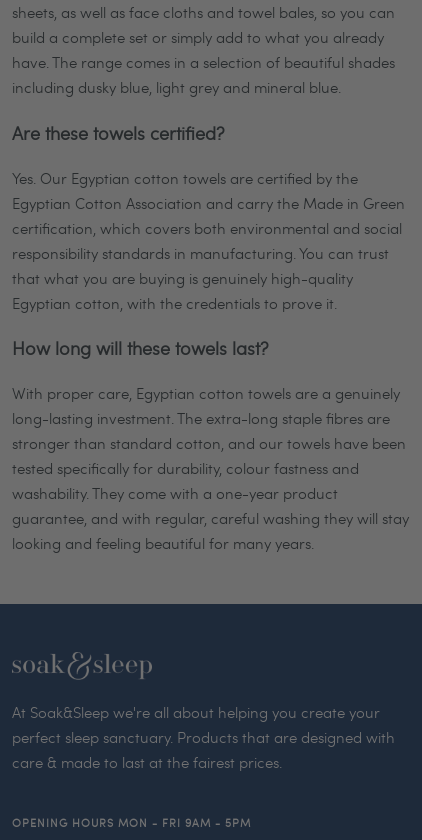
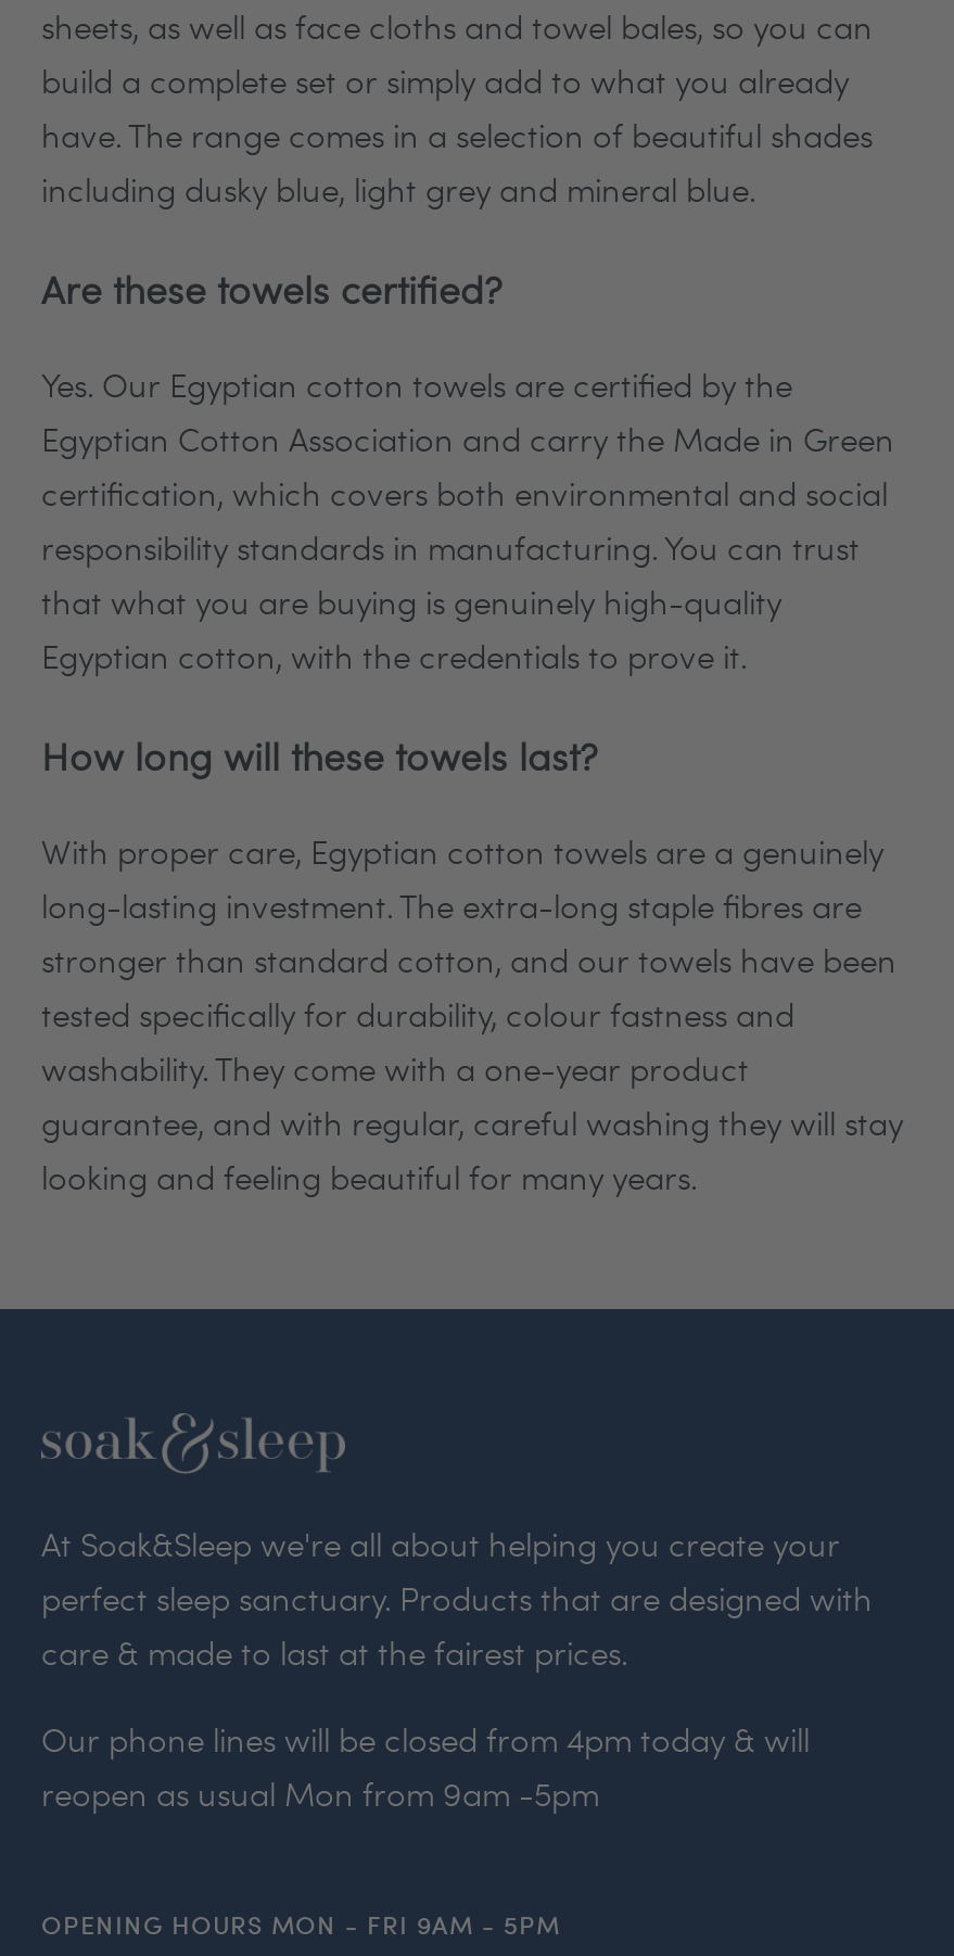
+ Our phone lines will be closed from 4pm today & will
+ reopen as usual Mon from 9am -5pm
